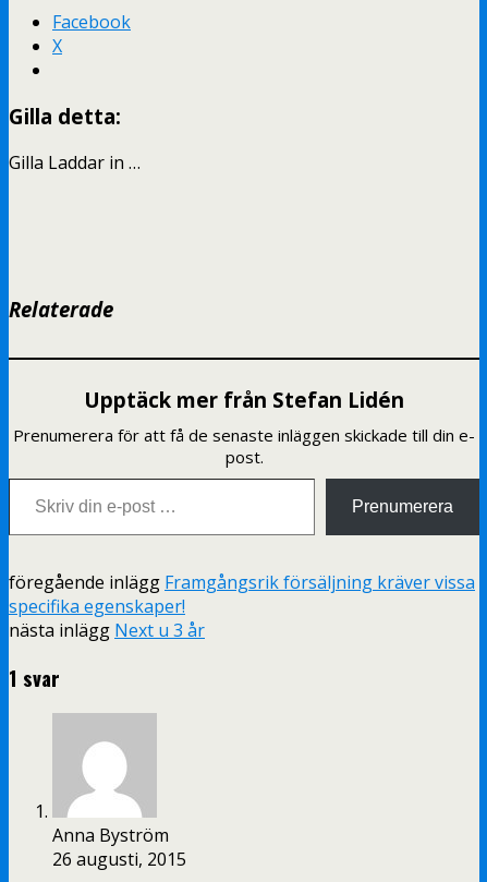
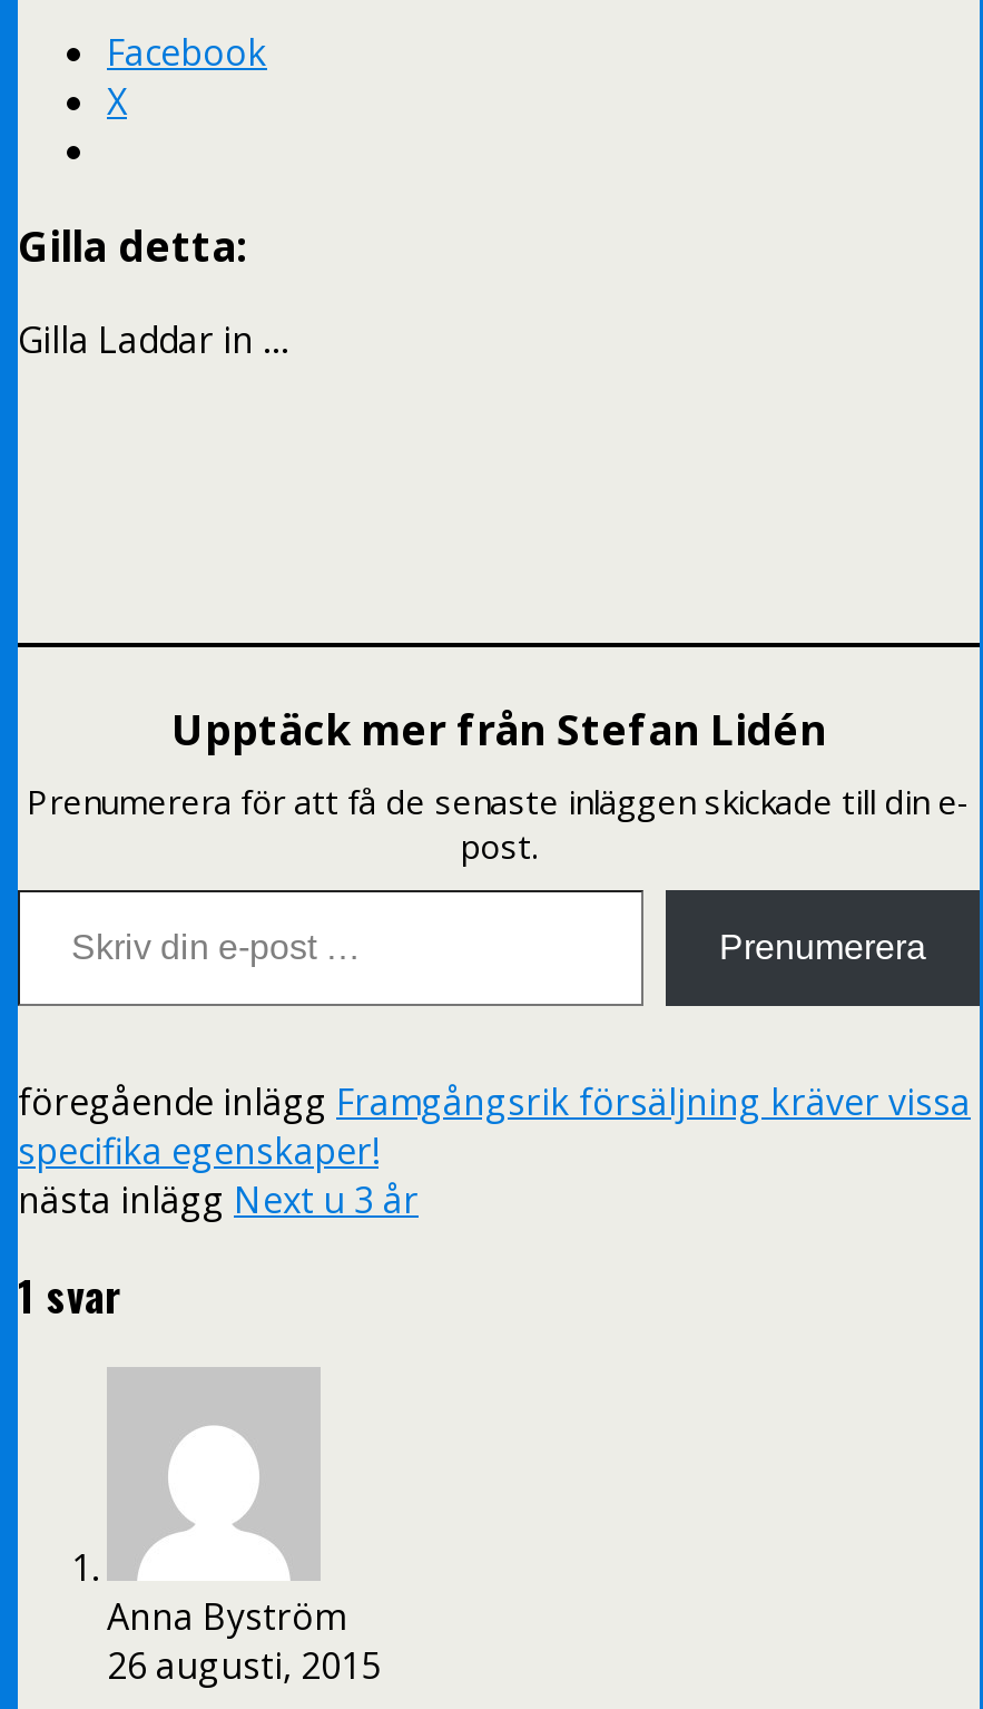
- Relaterade
